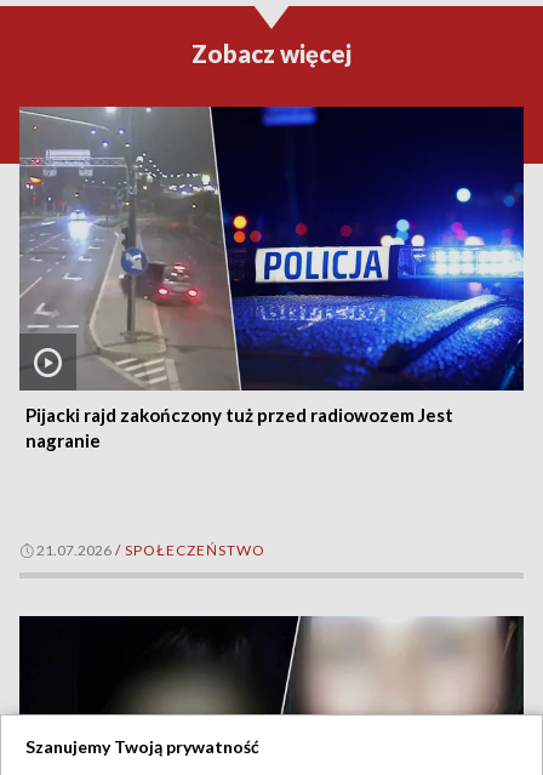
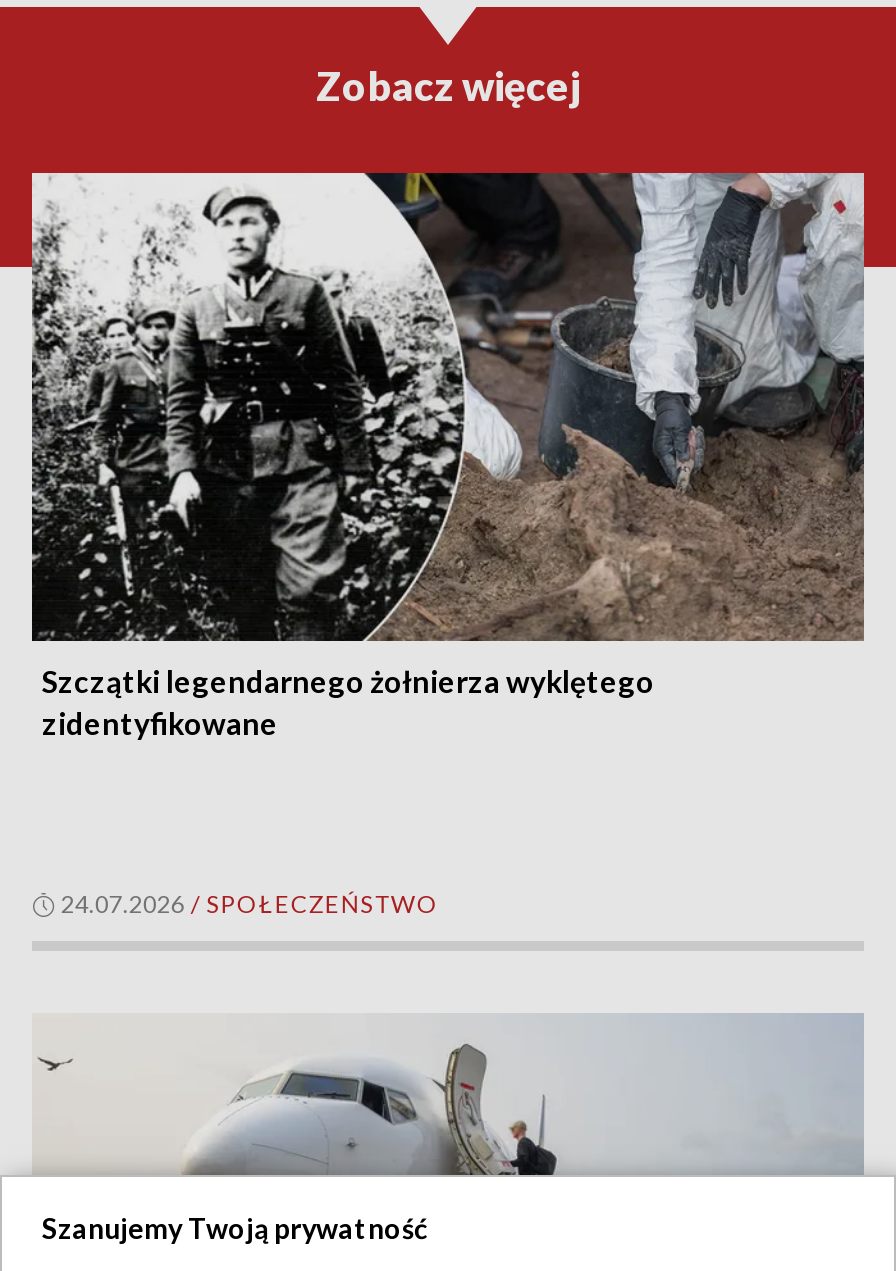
- [image]
- Pijacki rajd zakończony tuż przed radiowozem Jest
- nagranie
+ [image]
+ Szczątki legendarnego żołnierza wyklętego
+ zidentyfikowane

- 21.07.2026 / SPOŁECZEŃSTWO
+ 24.07.2026 / SPOŁECZEŃSTWO

- [image]
+ [image]
